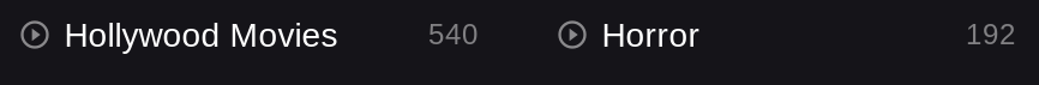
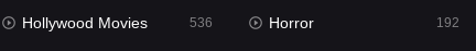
- 540
+ 536
